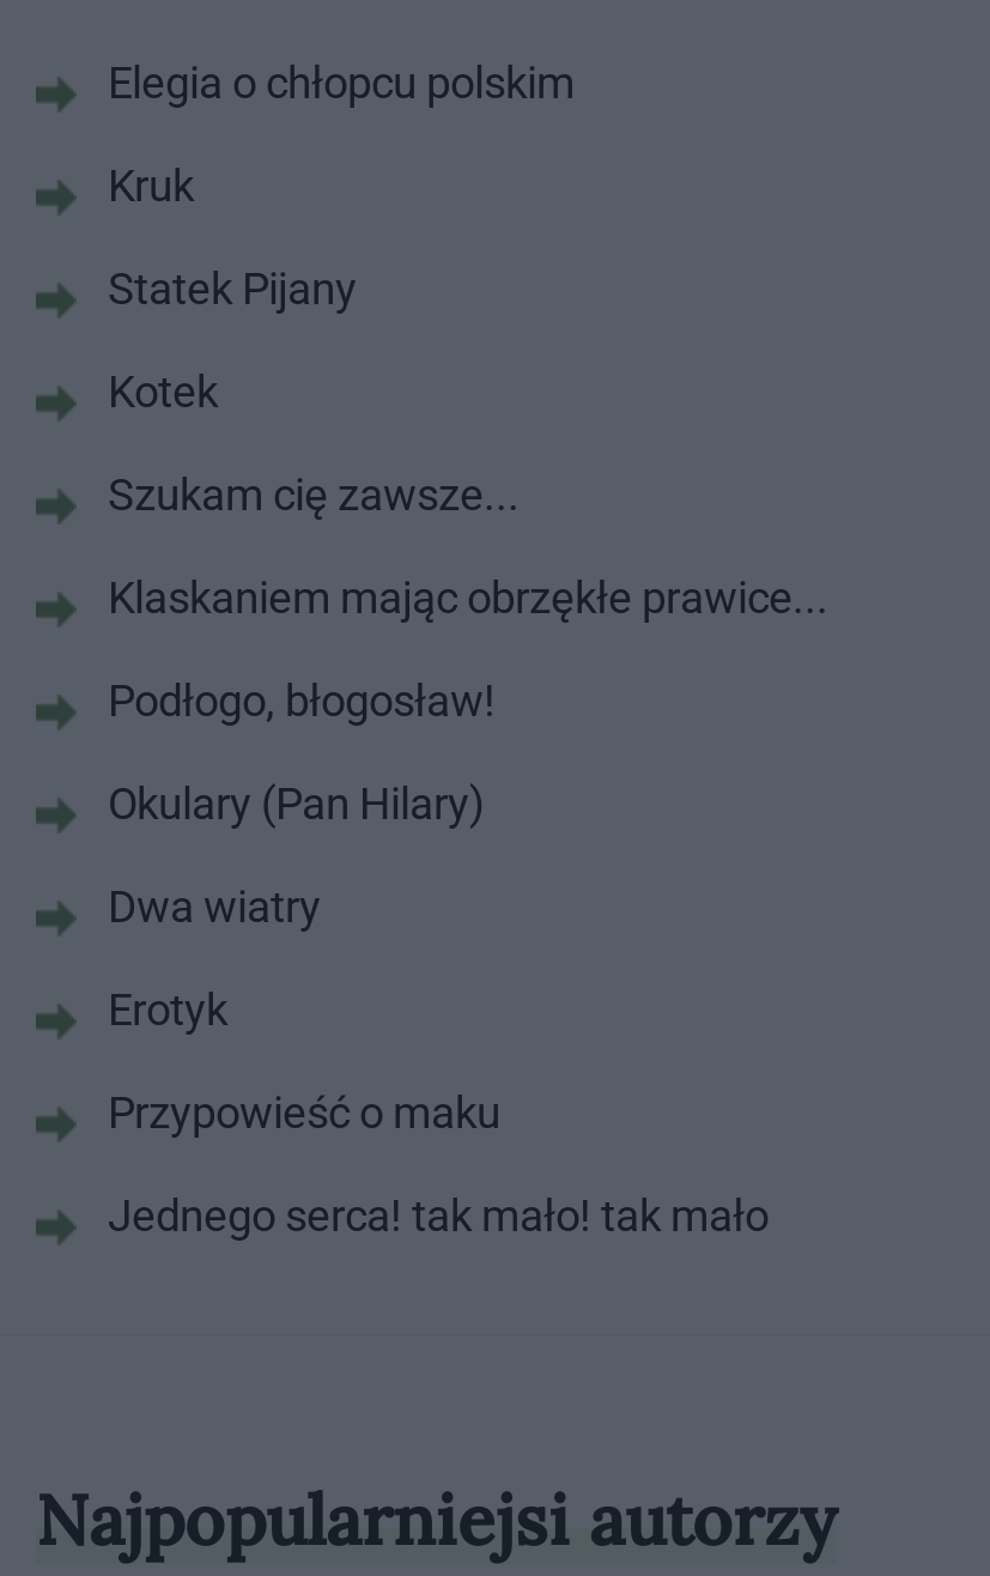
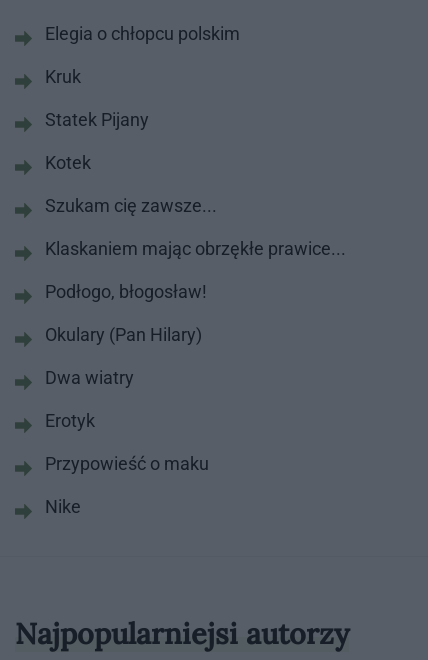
- Jednego serca! tak mało! tak mało
+ Nike
